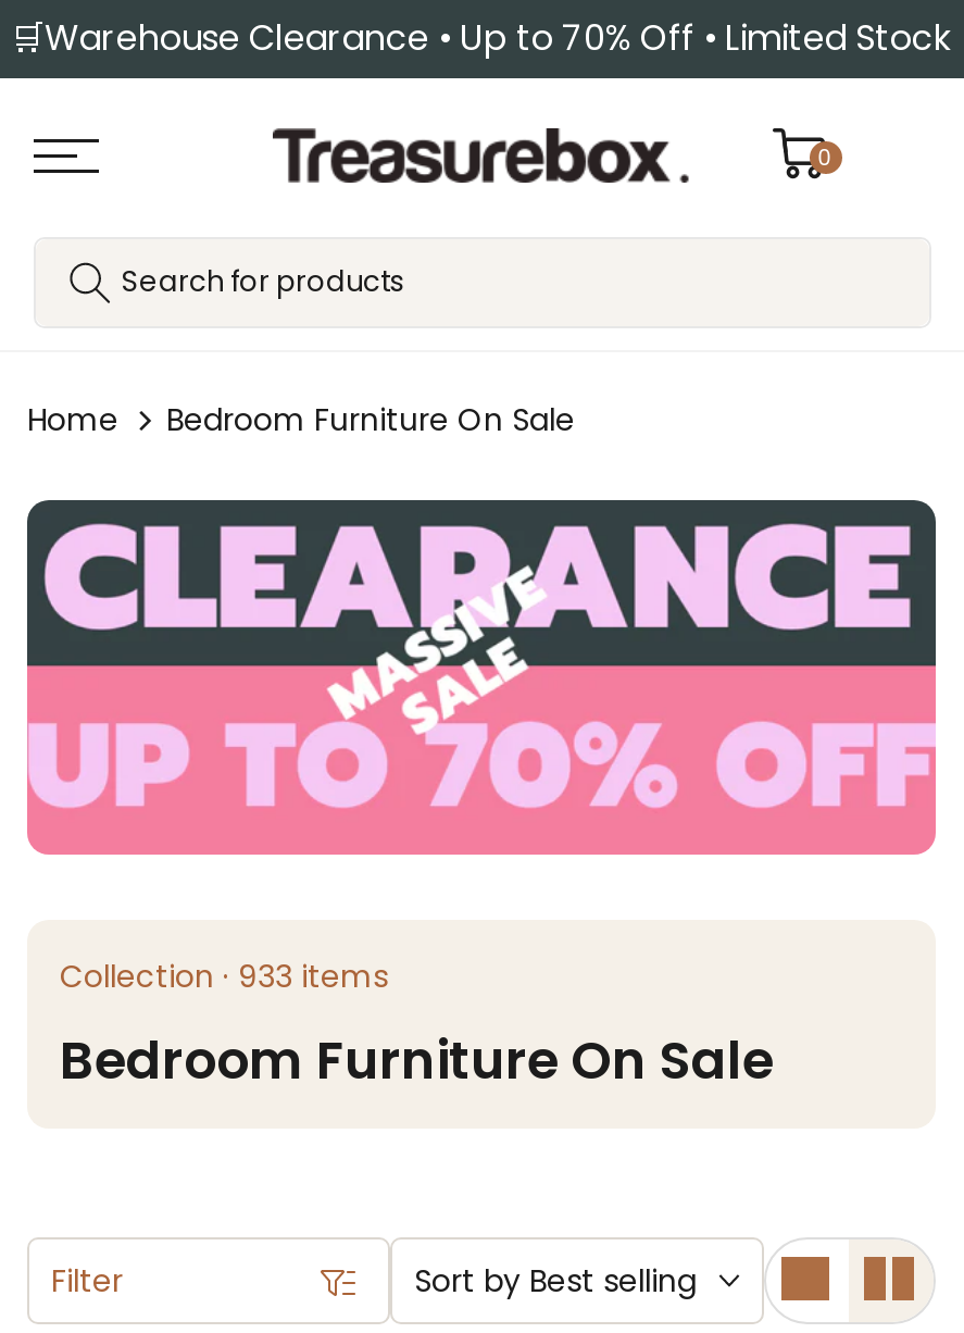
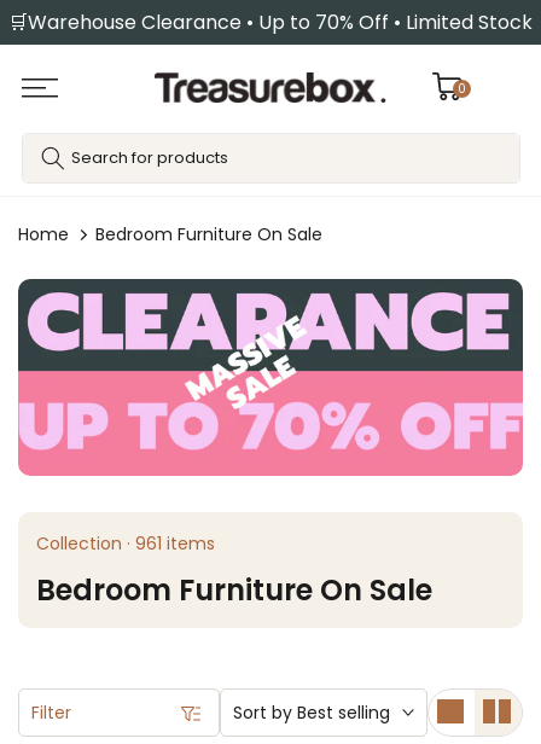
- Collection · 933 items
+ Collection · 961 items
